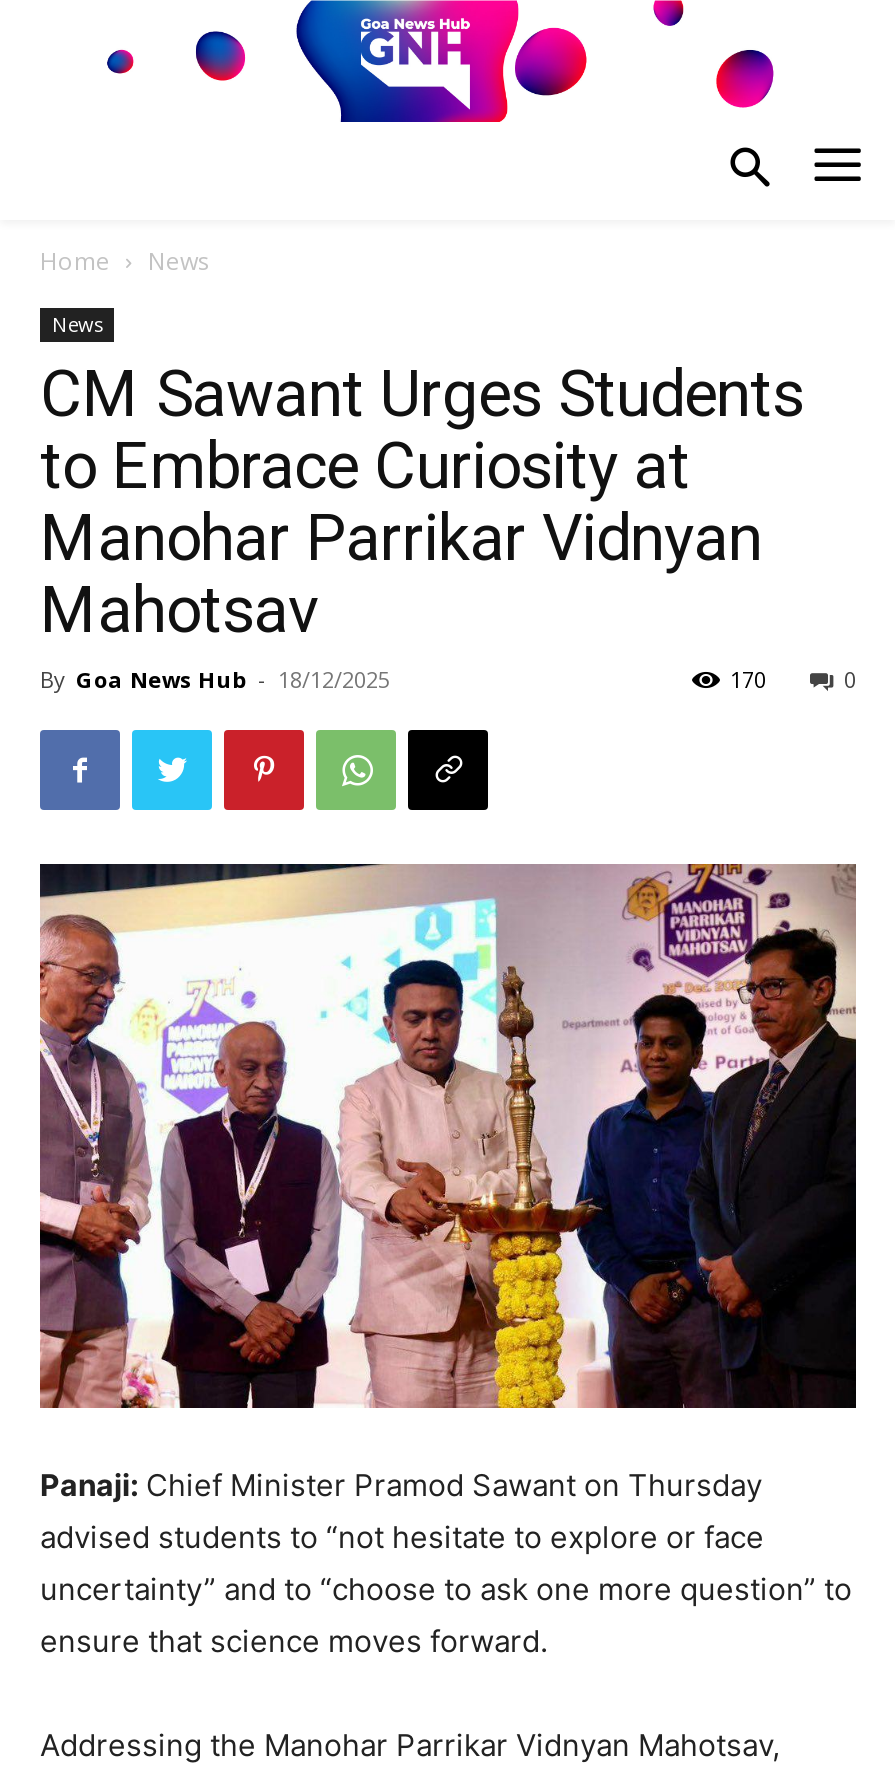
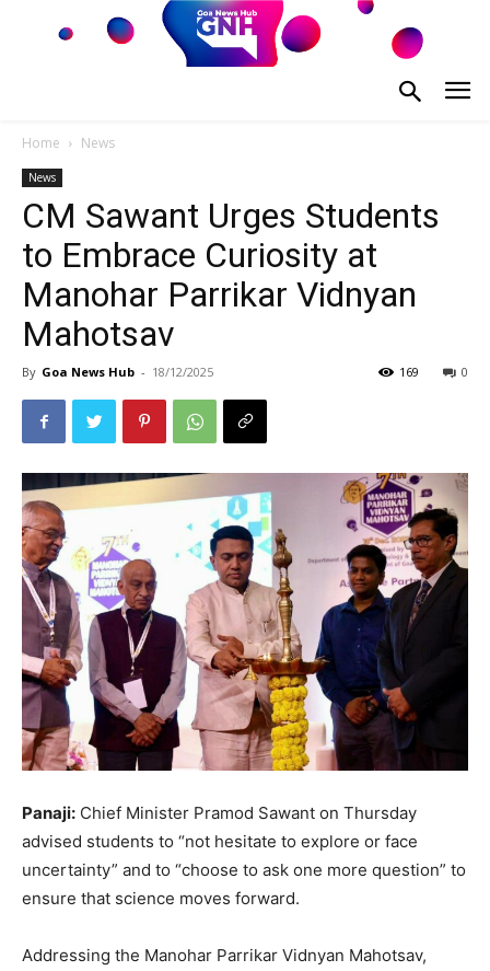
- 170
+ 169
